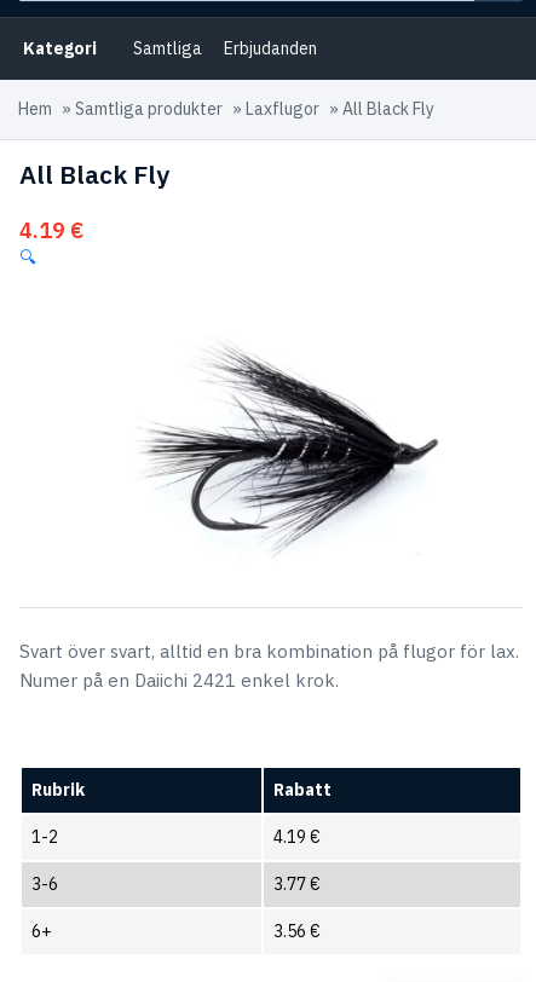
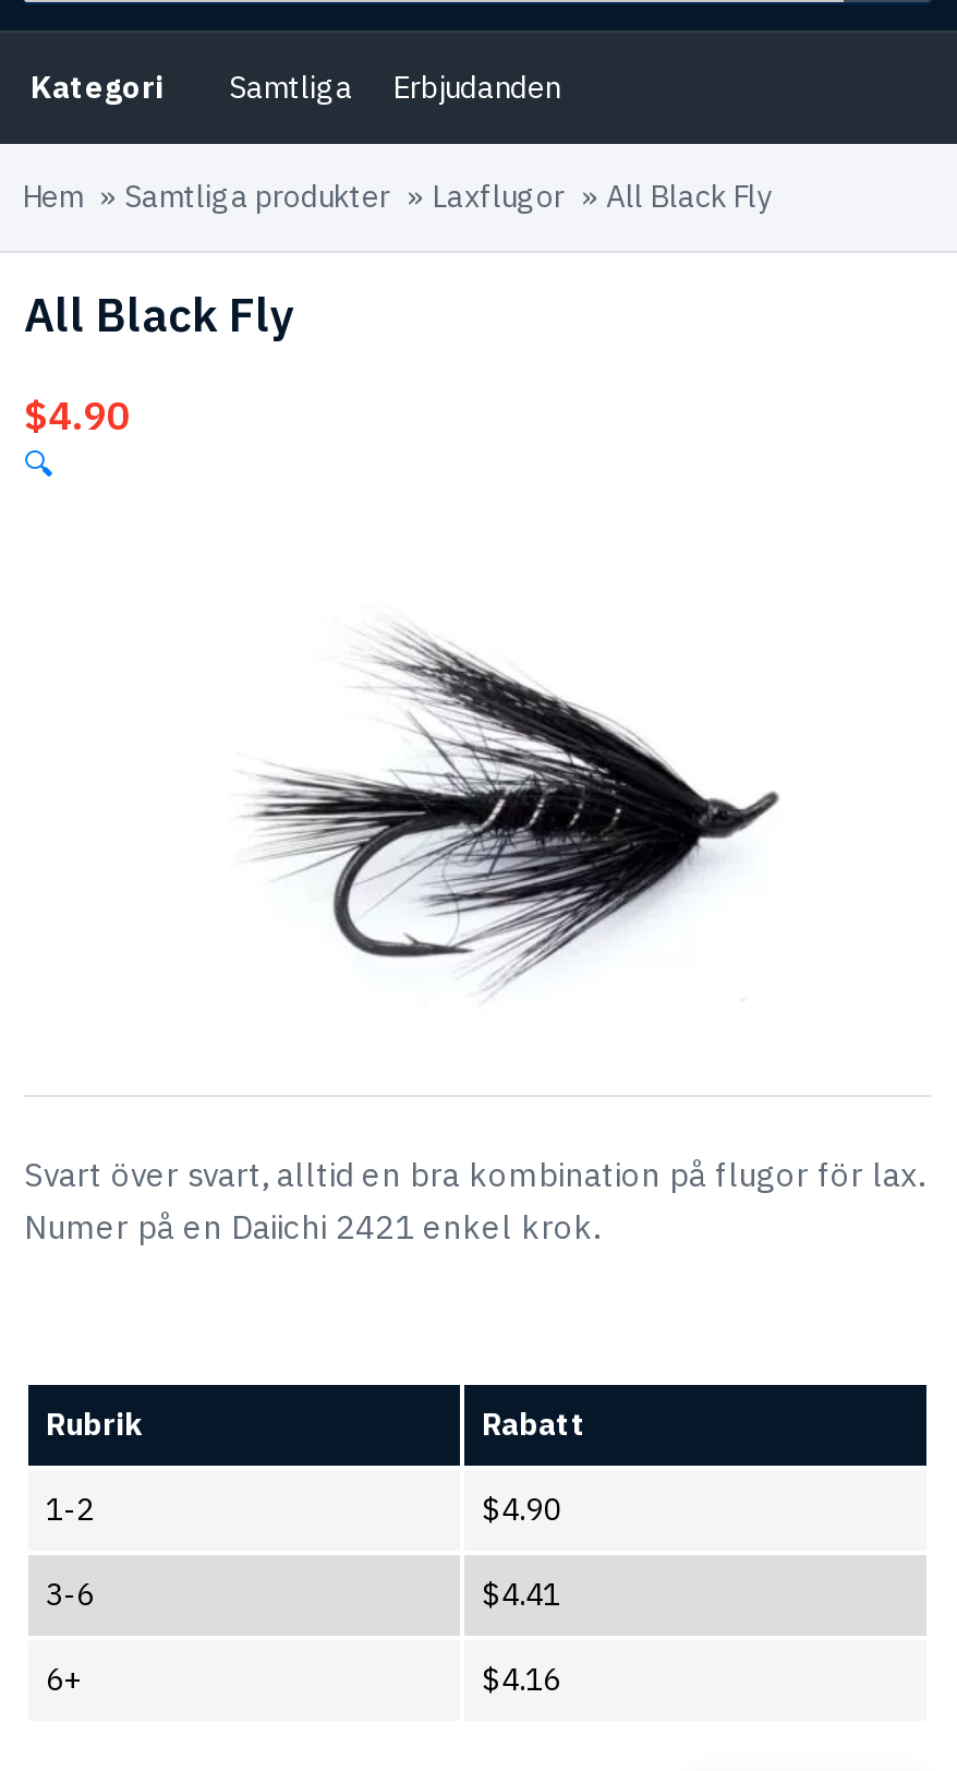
- 4.19 €
+ $4.90

- 4.19 €
+ $4.90

- 3.77 €
+ $4.41

- 3.56 €
+ $4.16
